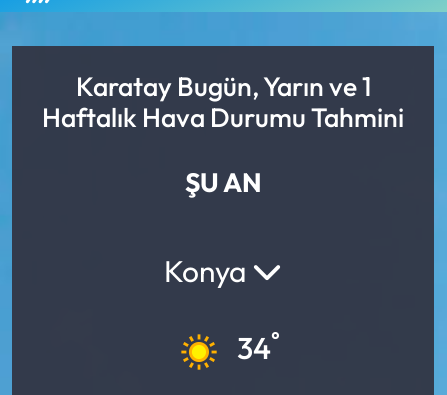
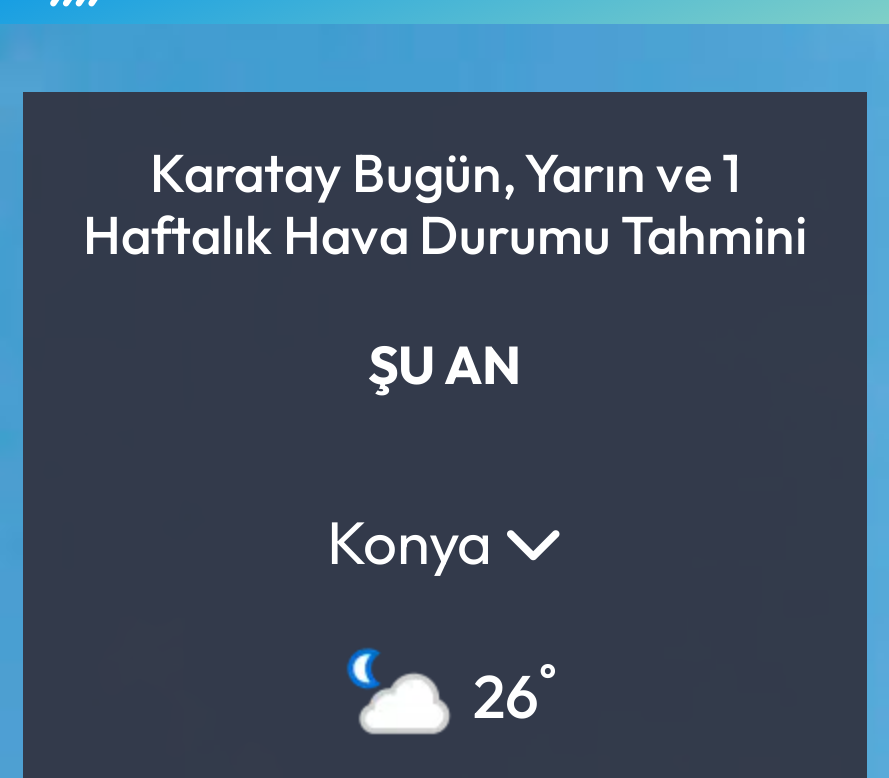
- [image]
- 34°
+ [image]
+ 26°
